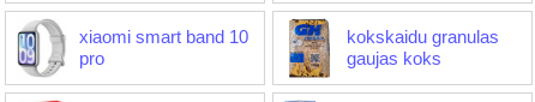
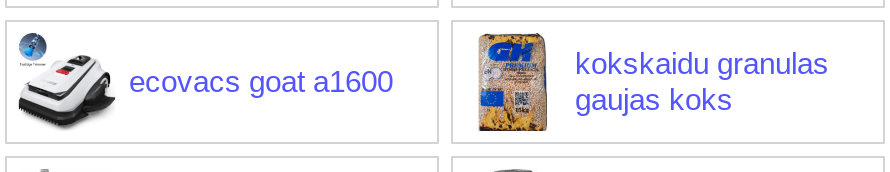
- [image]
- xiaomi smart band 10
- pro
+ [image]
+ ecovacs goat a1600
